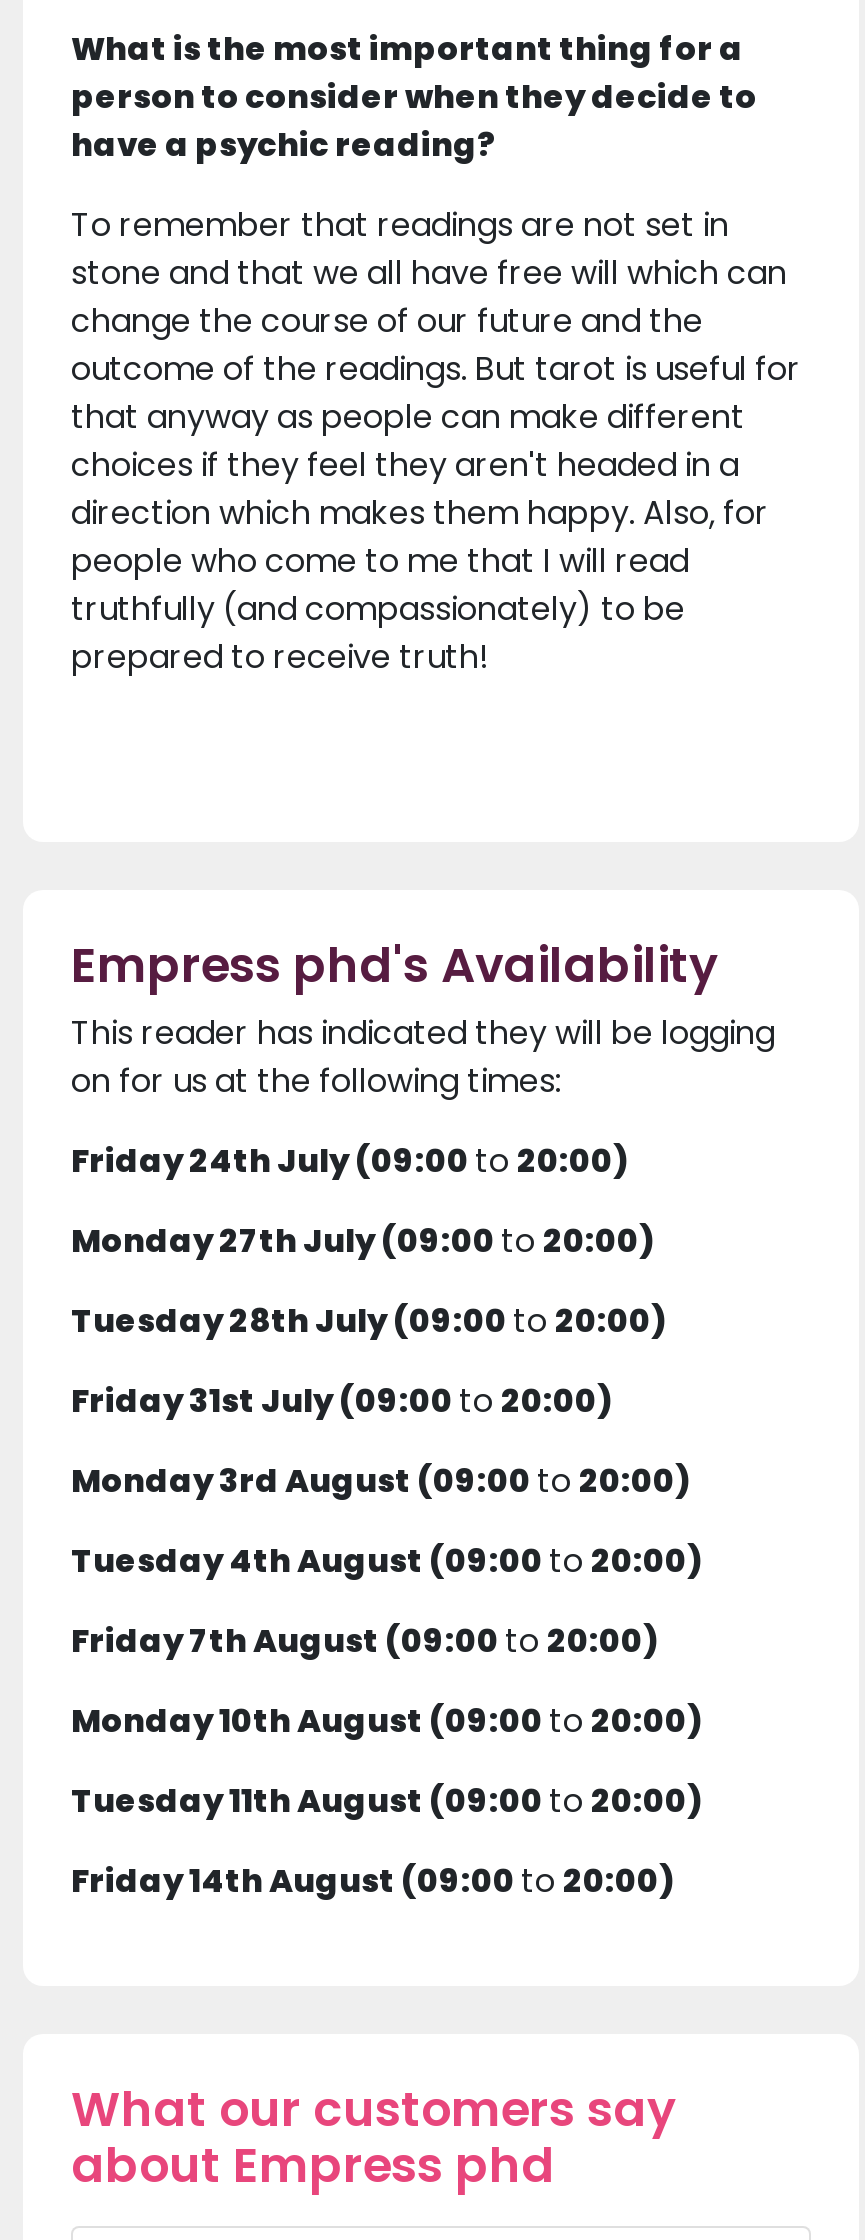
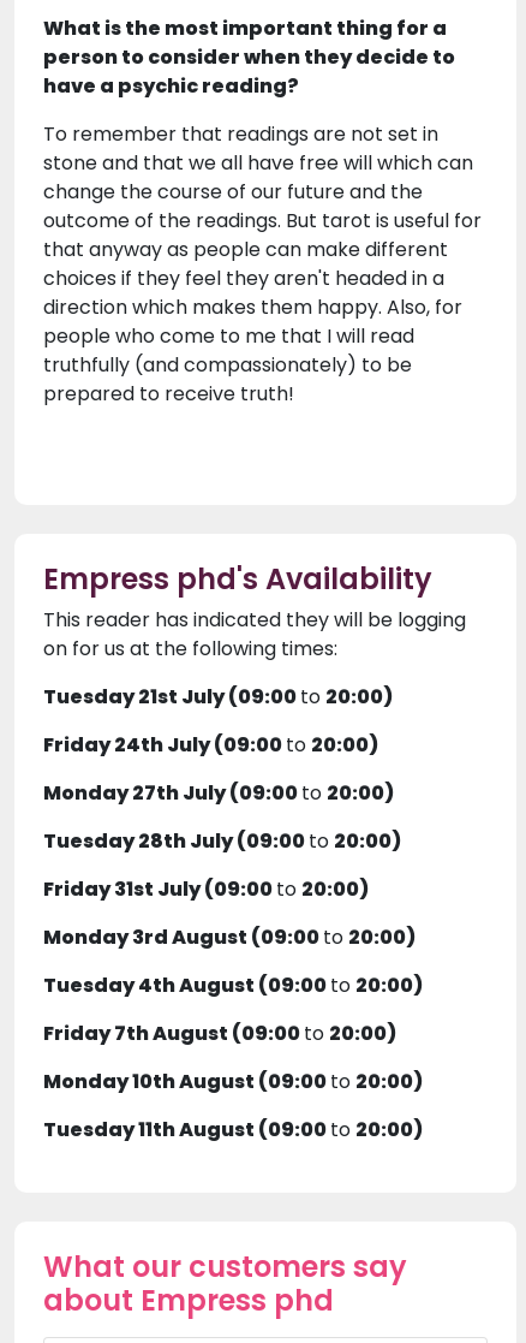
+ Tuesday 21st July (09:00 to 20:00)

moved down: Friday 24th July (09:00 to 20:00) | Monday 27th July (09:00 to 20:00) | Tuesday 28th July (09:00 to 20:00) | Friday 31st July (09:00 to 20:00) | Monday 3rd August (09:00 to 20:00) | Tuesday 4th August (09:00 to 20:00) | Friday 7th August (09:00 to 20:00) | Monday 10th August (09:00 to 20:00)

- Friday 14th August (09:00 to 20:00)
